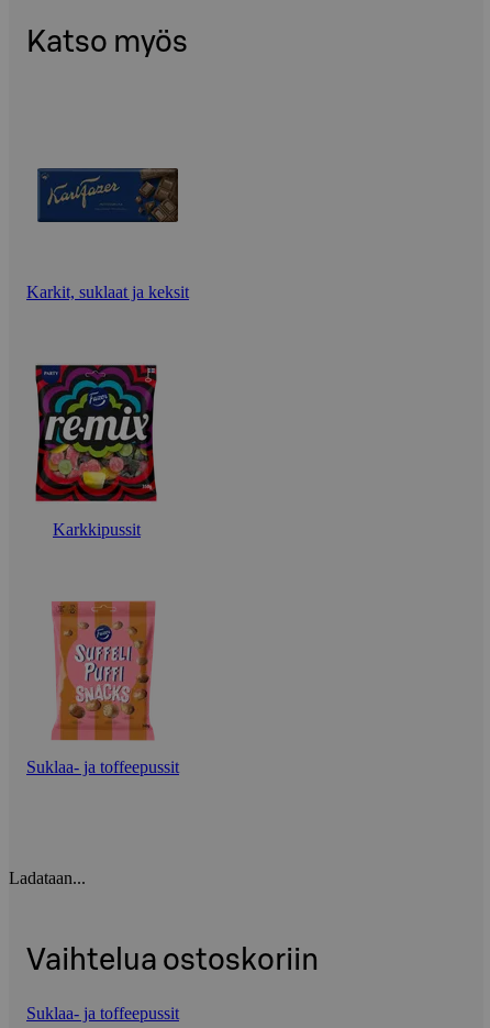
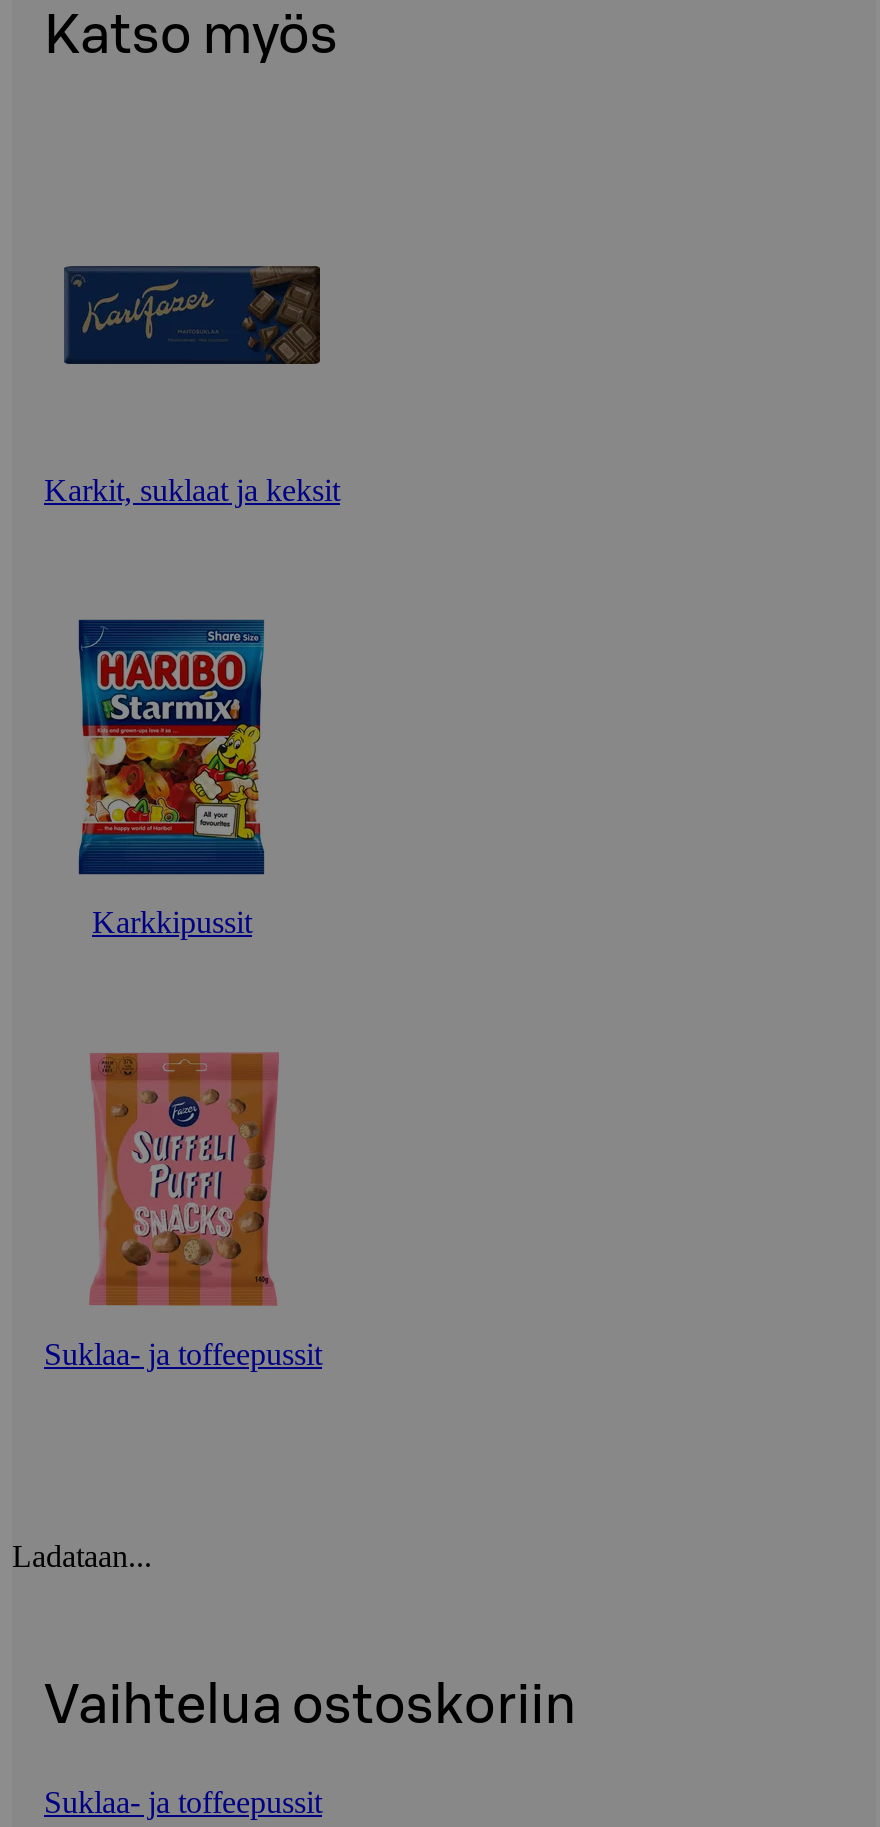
- [image]
+ [image]
